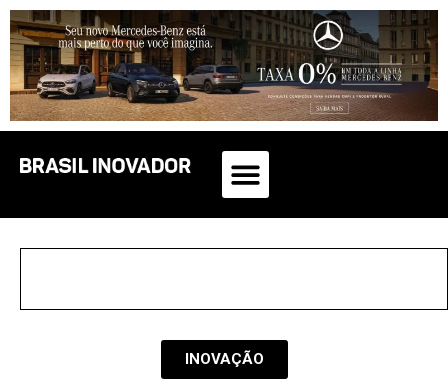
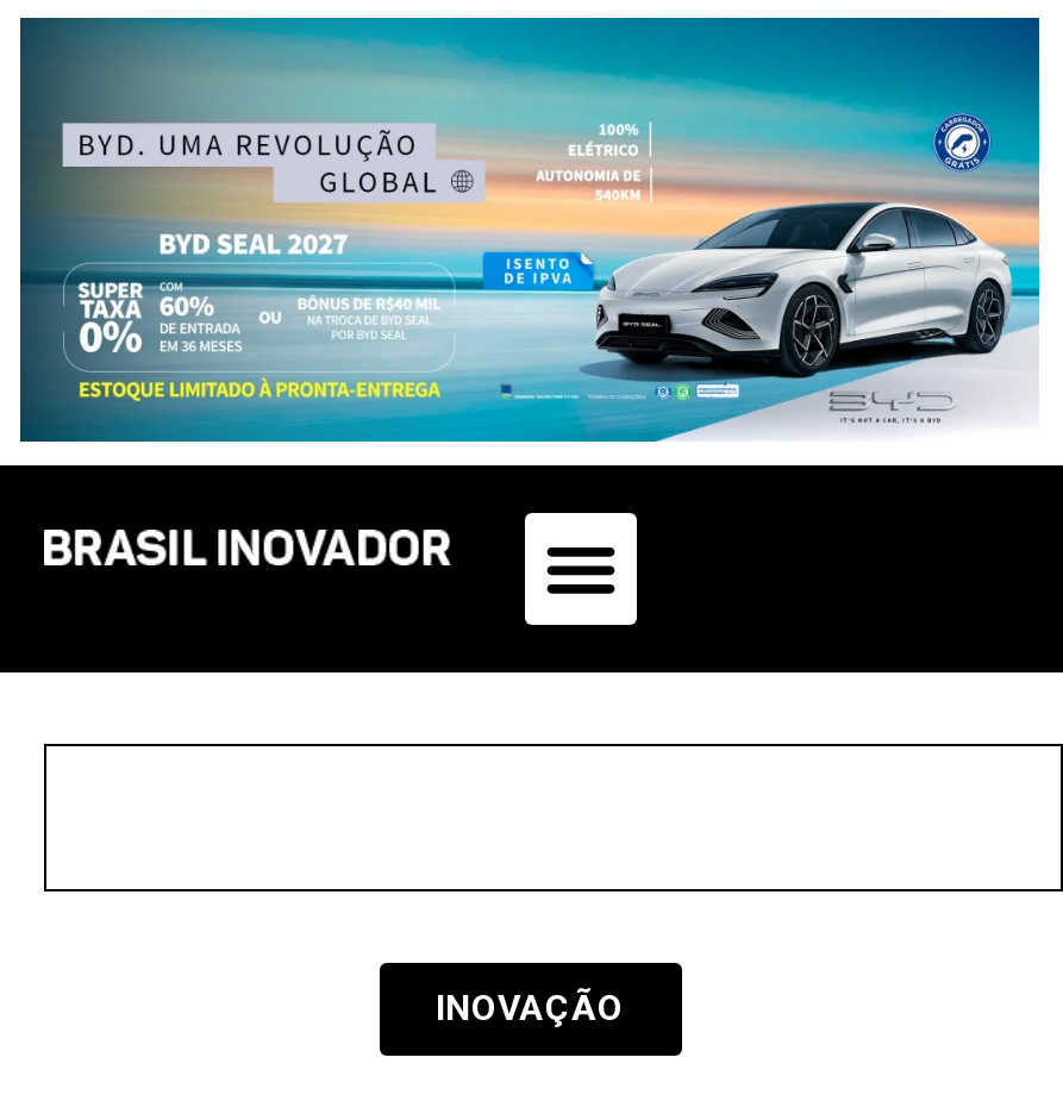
- [image]
+ [image]
